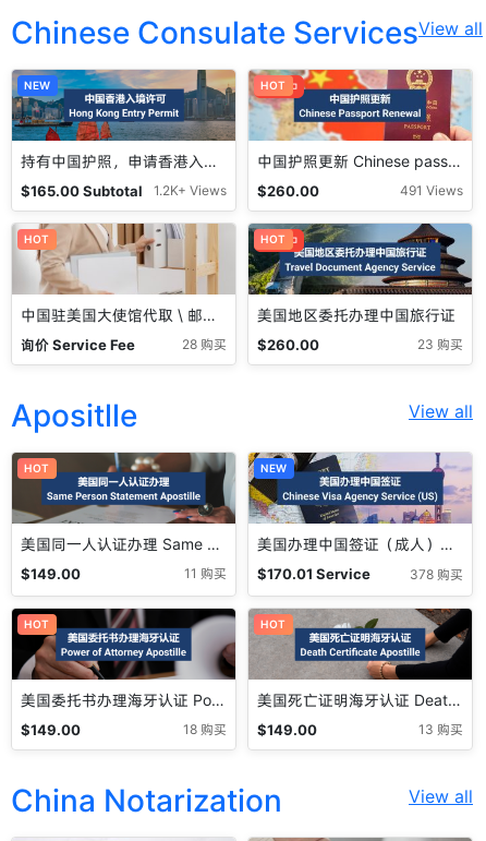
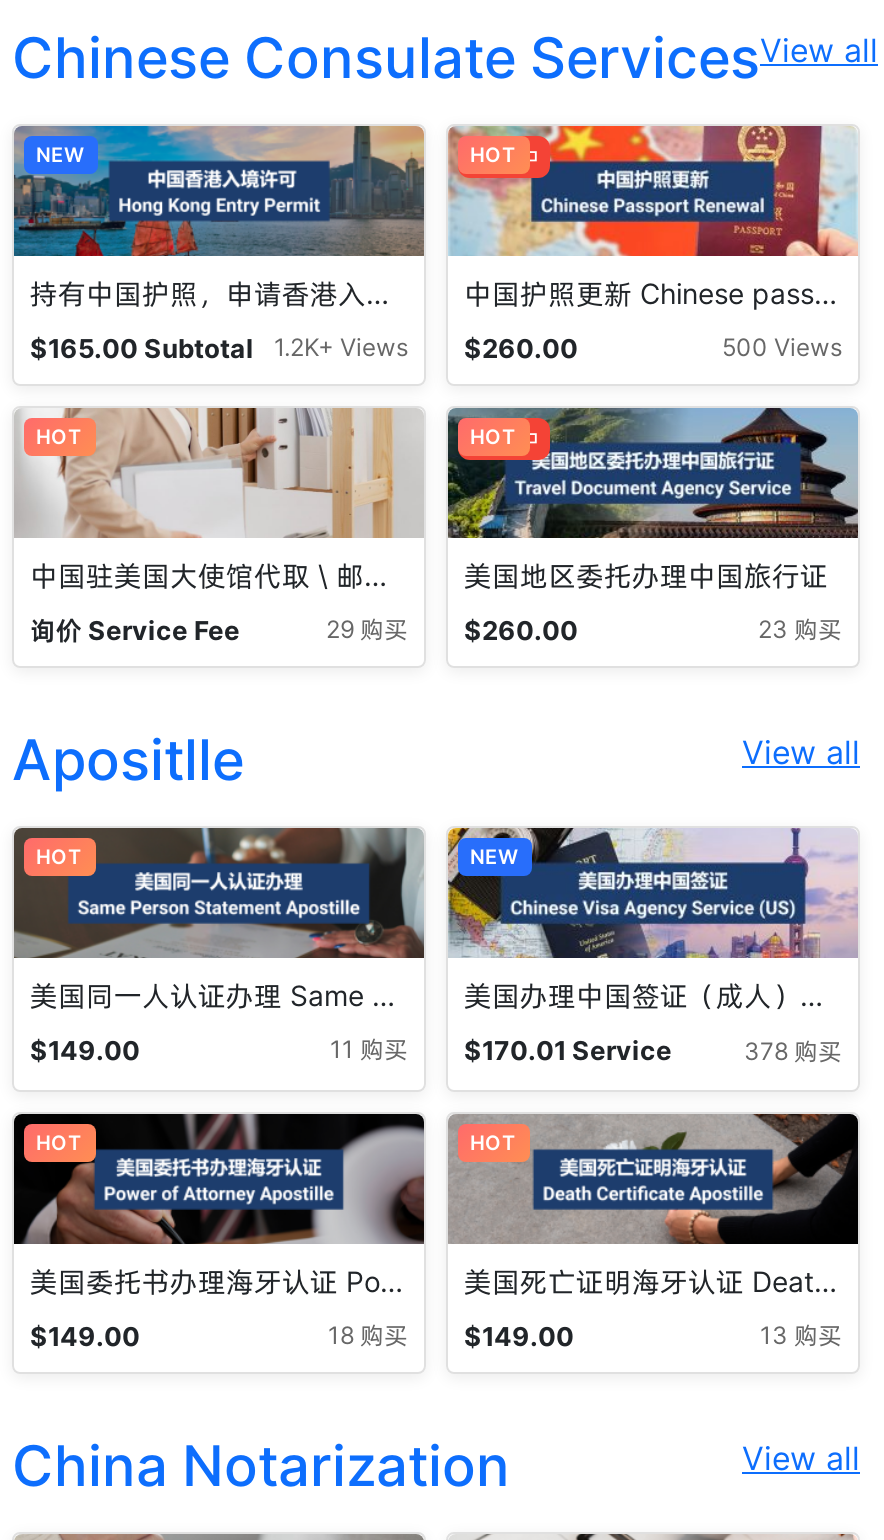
- 491 Views
+ 500 Views

- 28 购买 $260.00
+ 29 购买 $260.00
